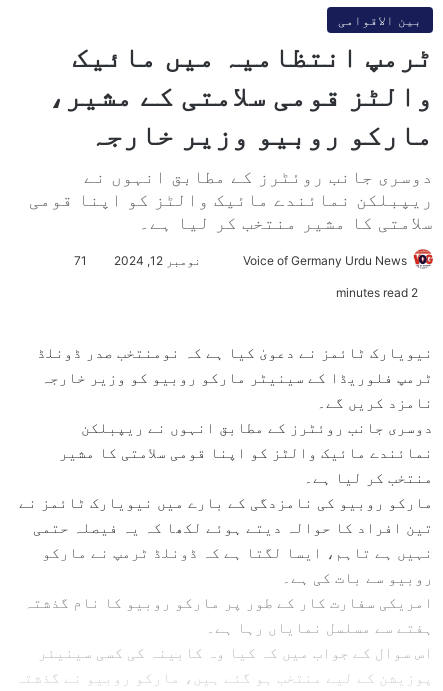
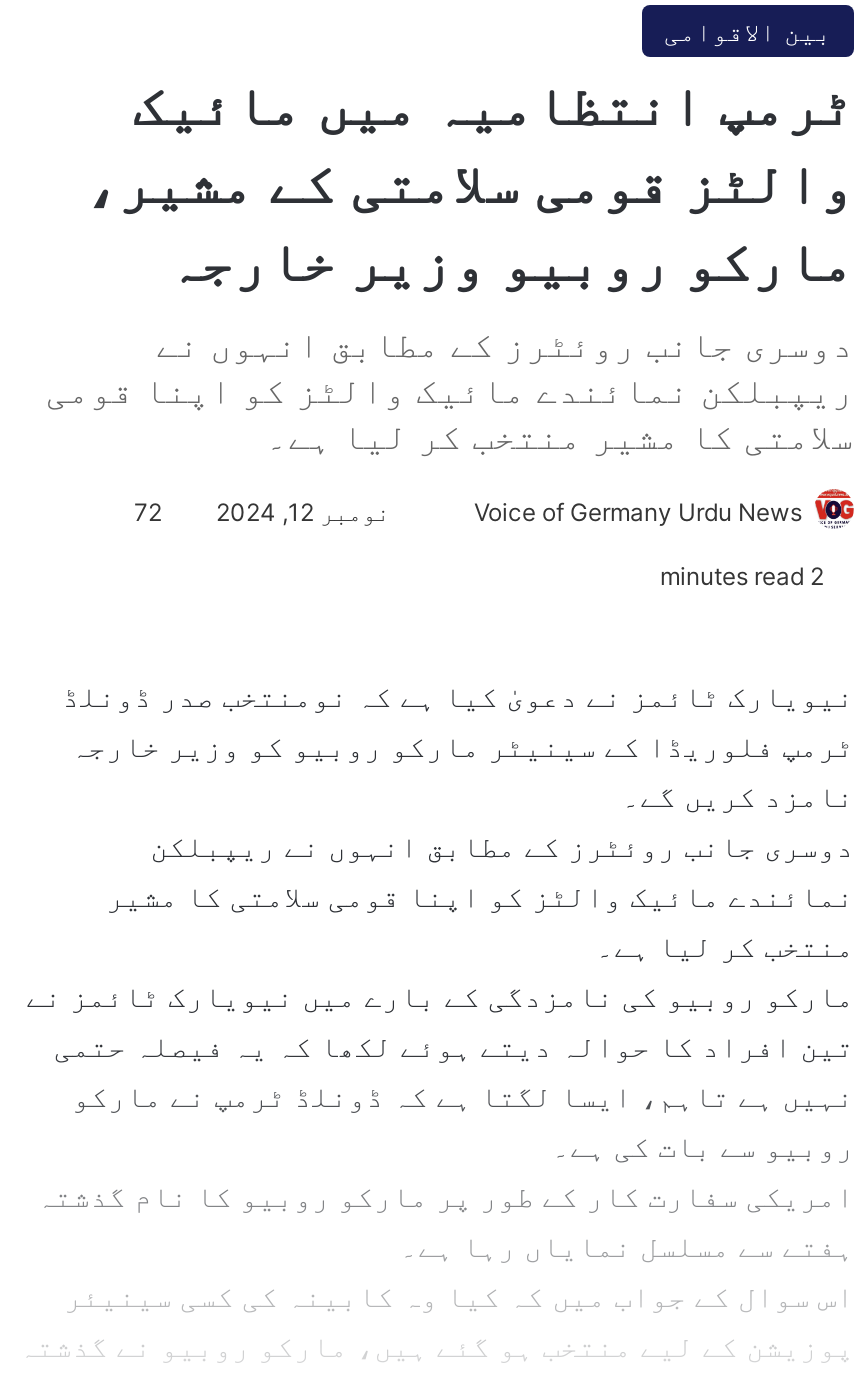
- 71
+ 72
